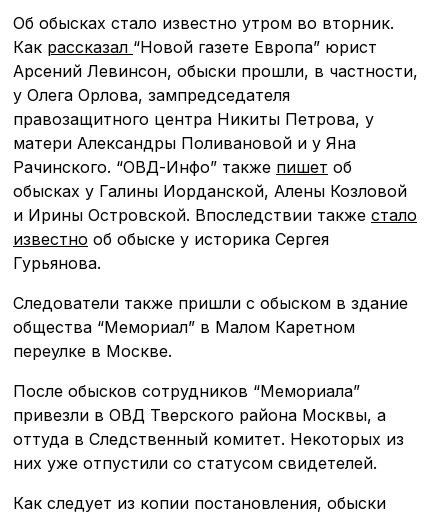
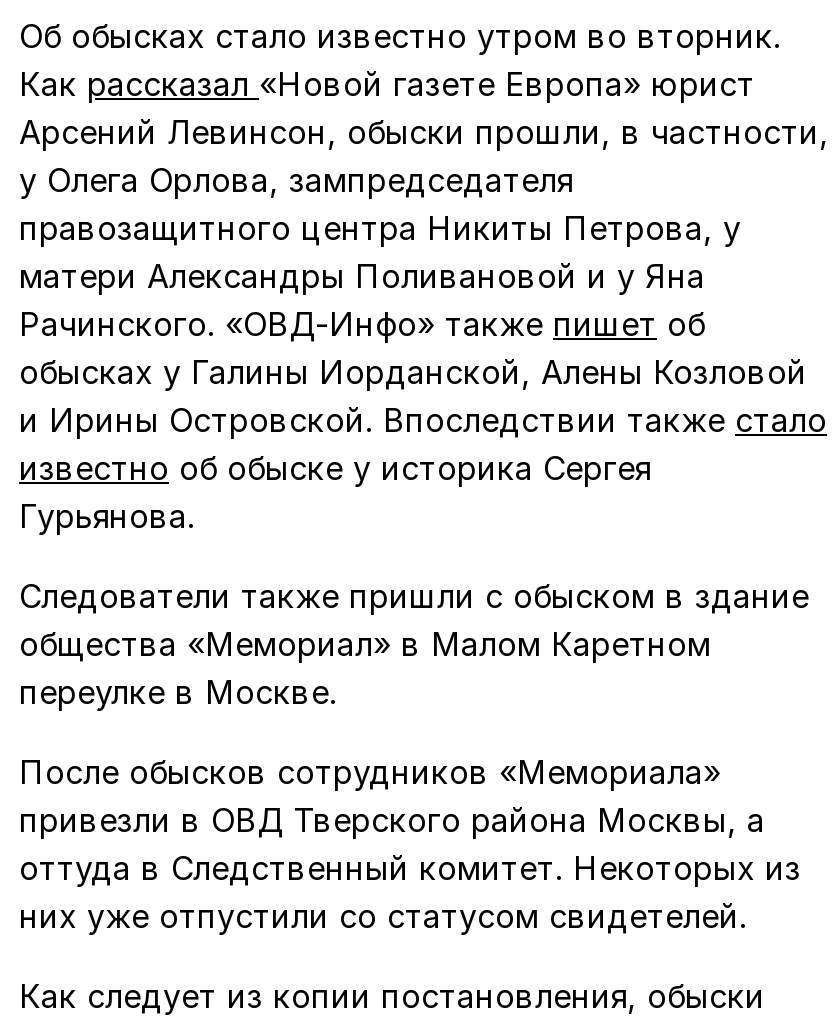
- Как рассказал “Новой газете Европа” юрист
+ Как рассказал «Новой газете Европа» юрист

- Рачинского. “ОВД-Инфо” также пишет об
+ Рачинского. «ОВД-Инфо» также пишет об

- общества “Мемориал” в Малом Каретном
+ общества «Мемориал» в Малом Каретном

- После обысков сотрудников “Мемориала”
+ После обысков сотрудников «Мемориала»
